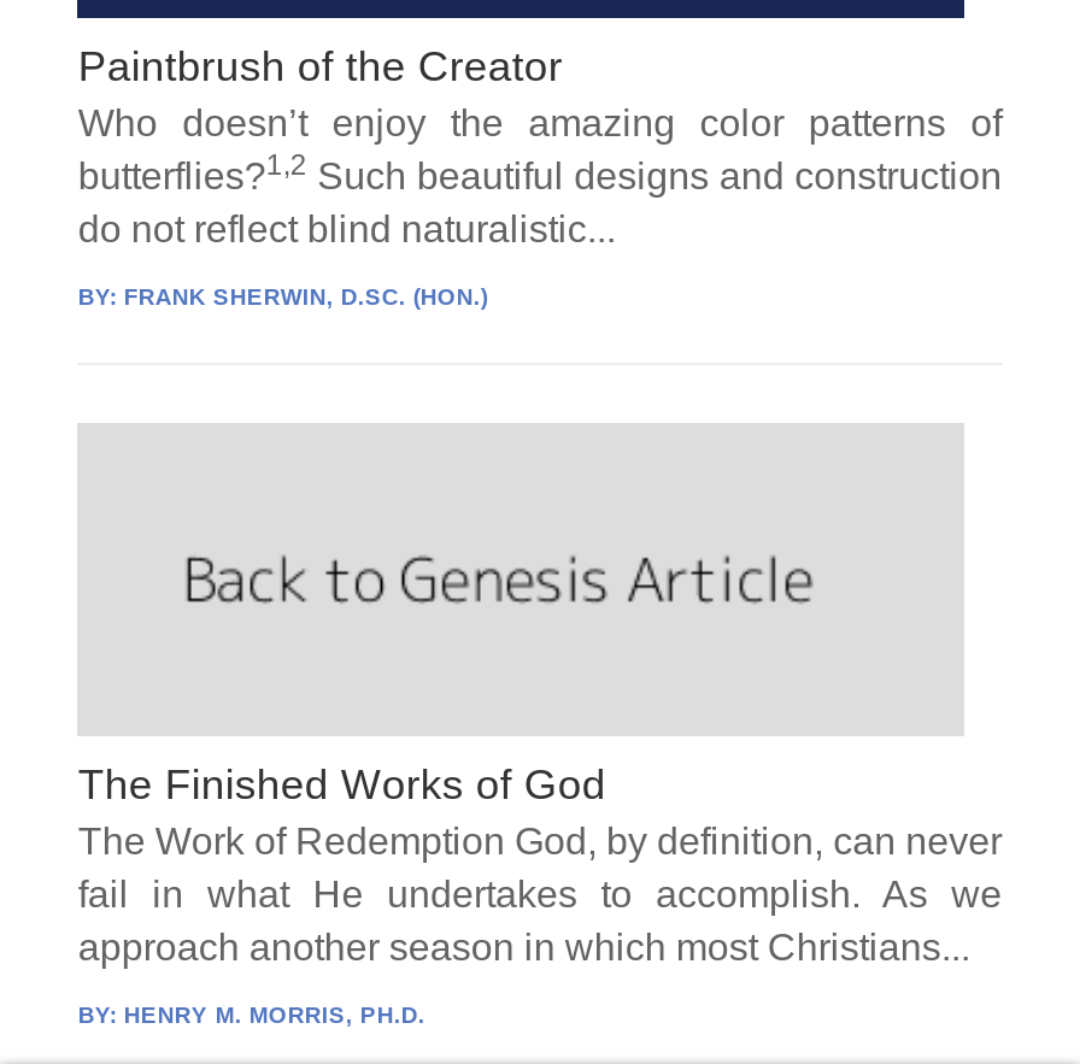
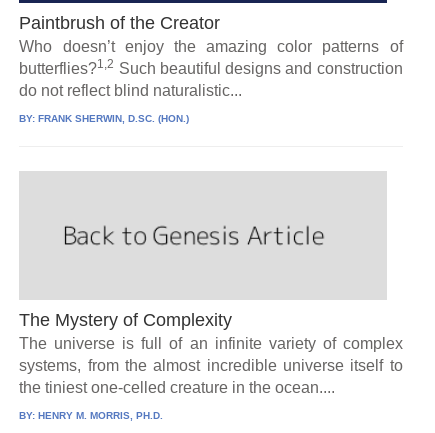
- The Finished Works of God
- The Work of Redemption God, by definition, can never
- fail in what He undertakes to accomplish. As we
- approach another season in which most Christians...
+ The Mystery of Complexity
+ The universe is full of an infinite variety of complex
+ systems, from the almost incredible universe itself to
+ the tiniest one-celled creature in the ocean....
